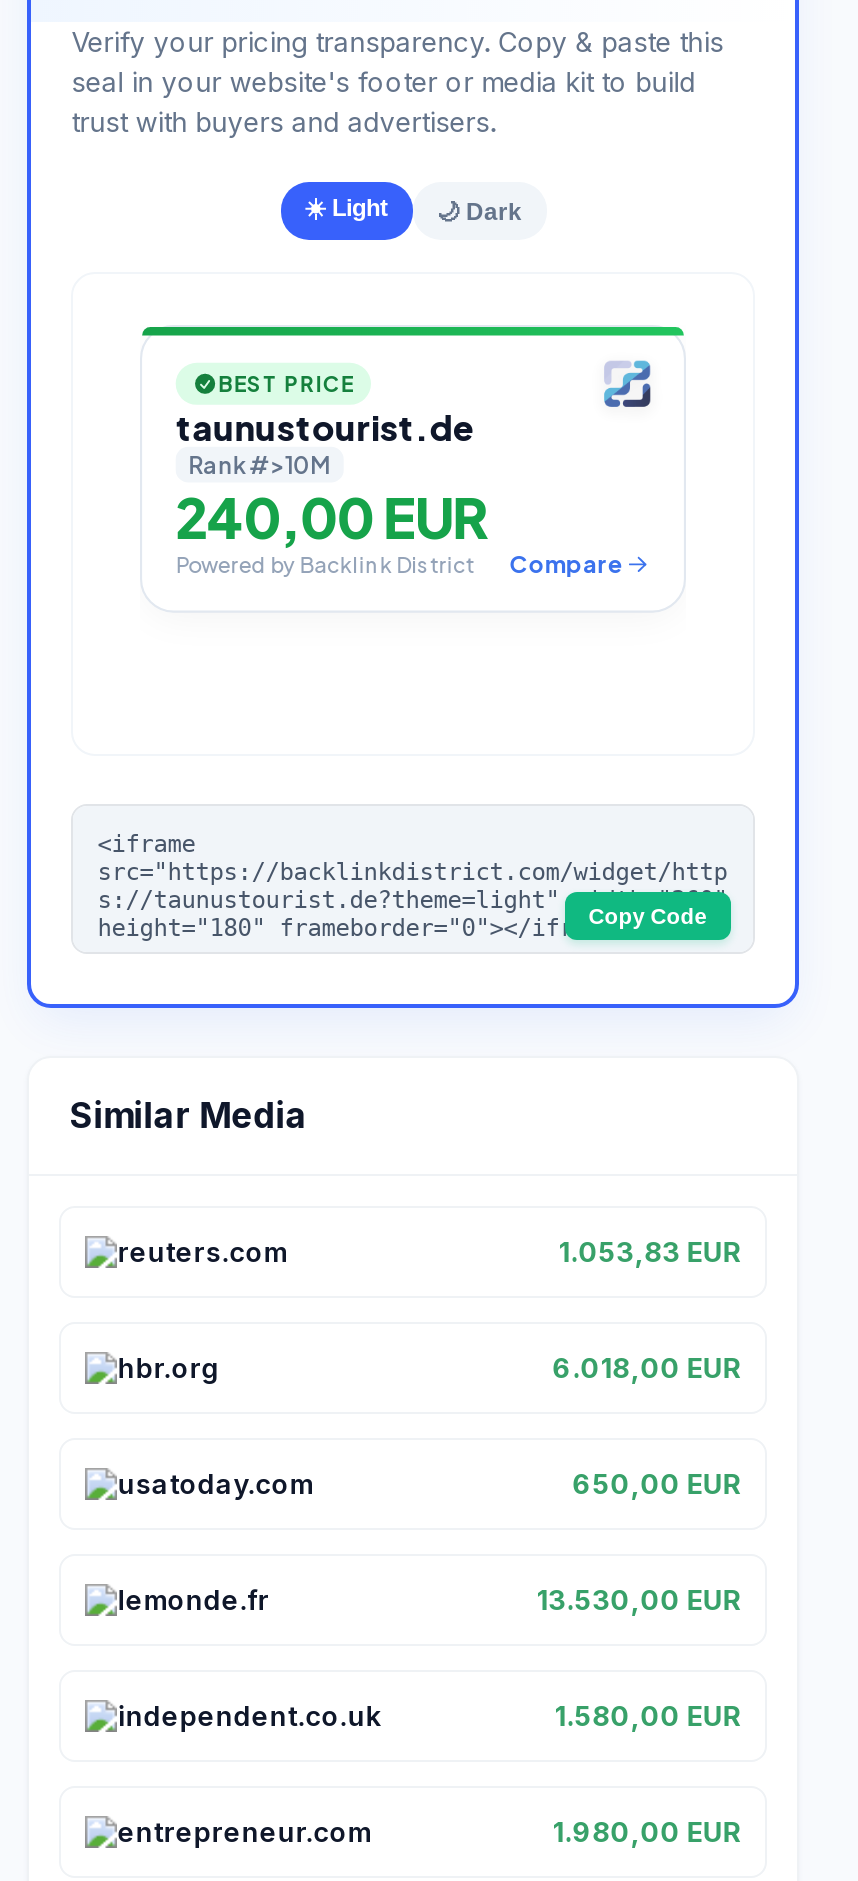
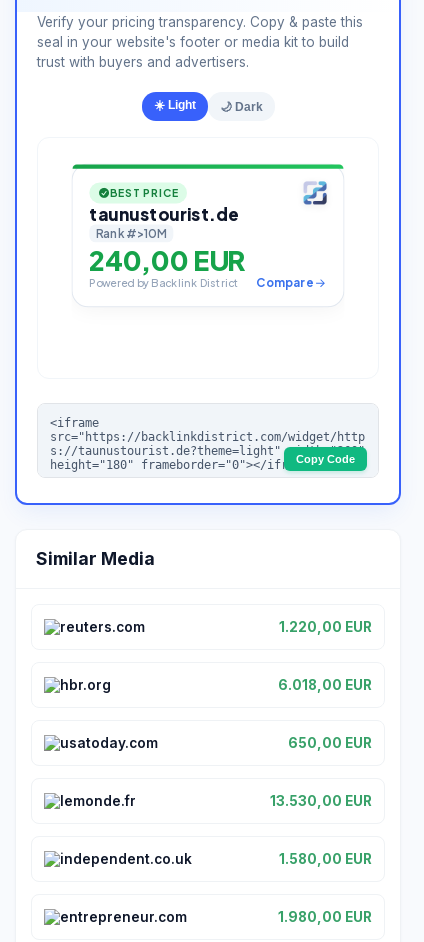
- 1.053,83 EUR
+ 1.220,00 EUR
